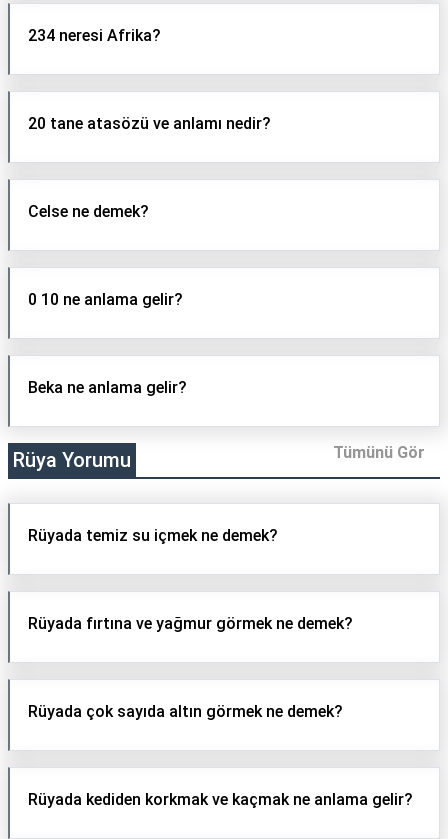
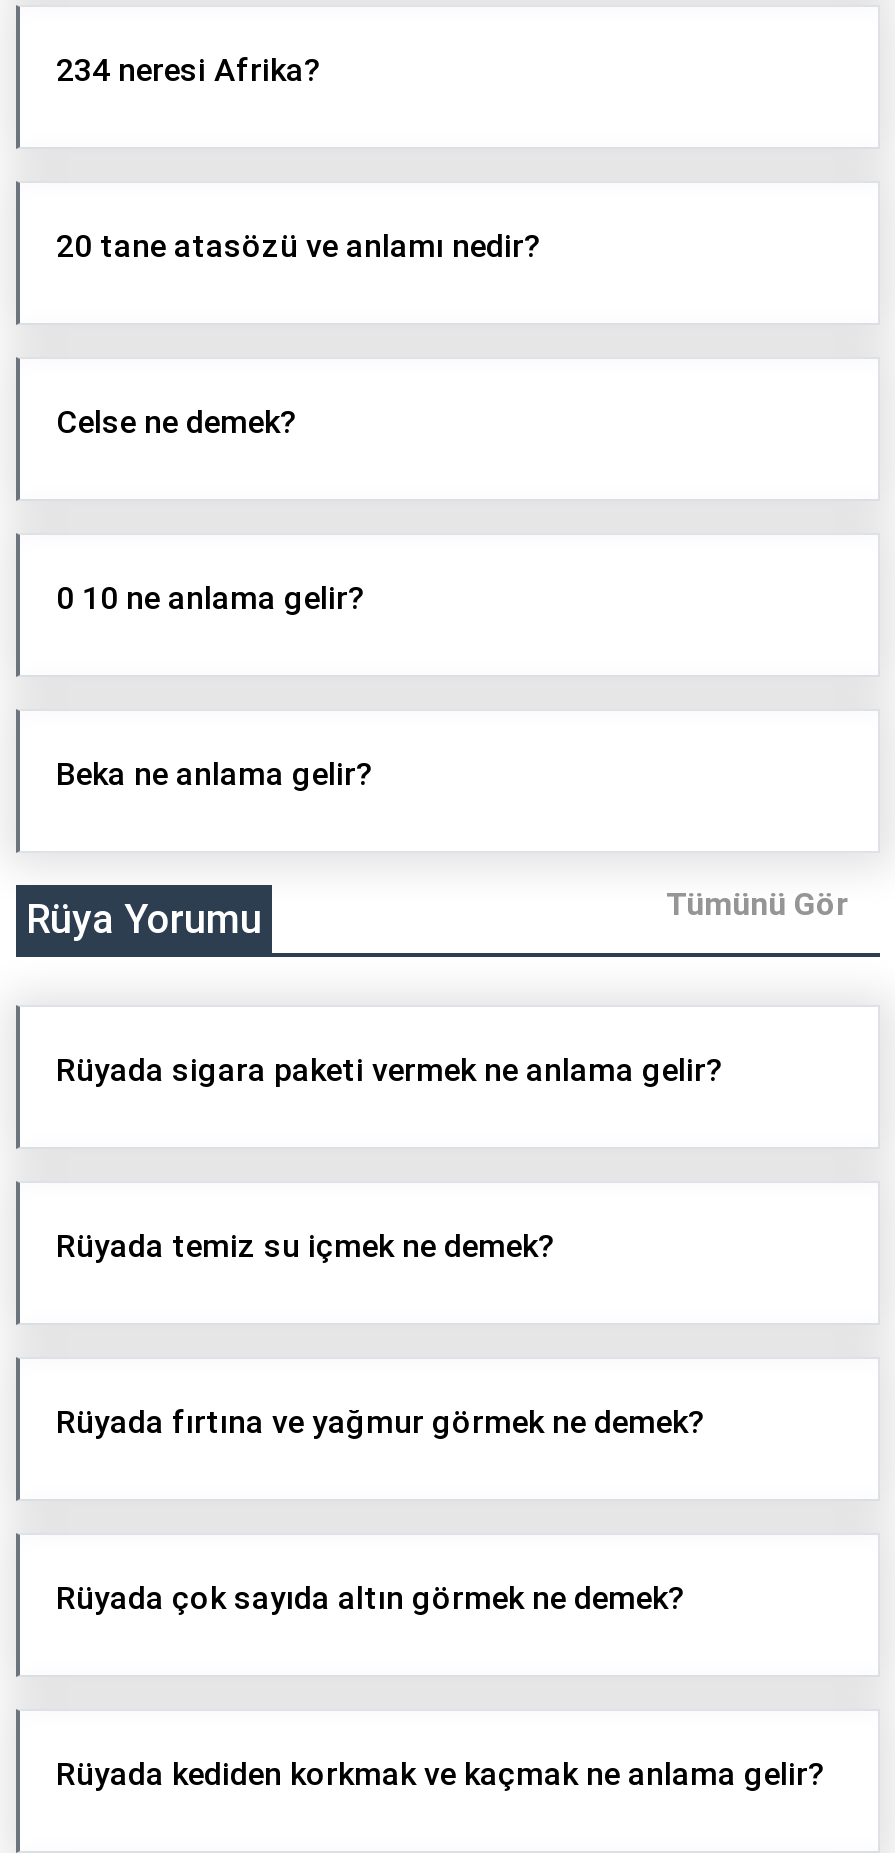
+ Rüyada sigara paketi vermek ne anlama gelir?
